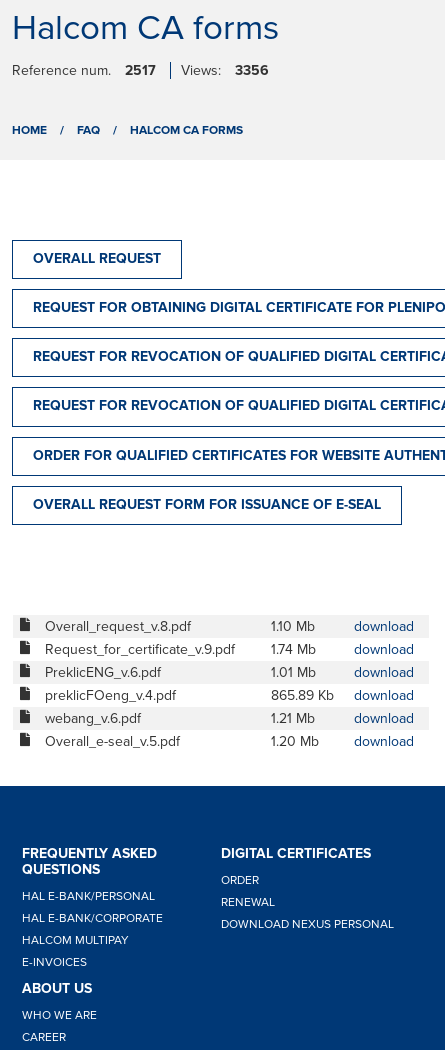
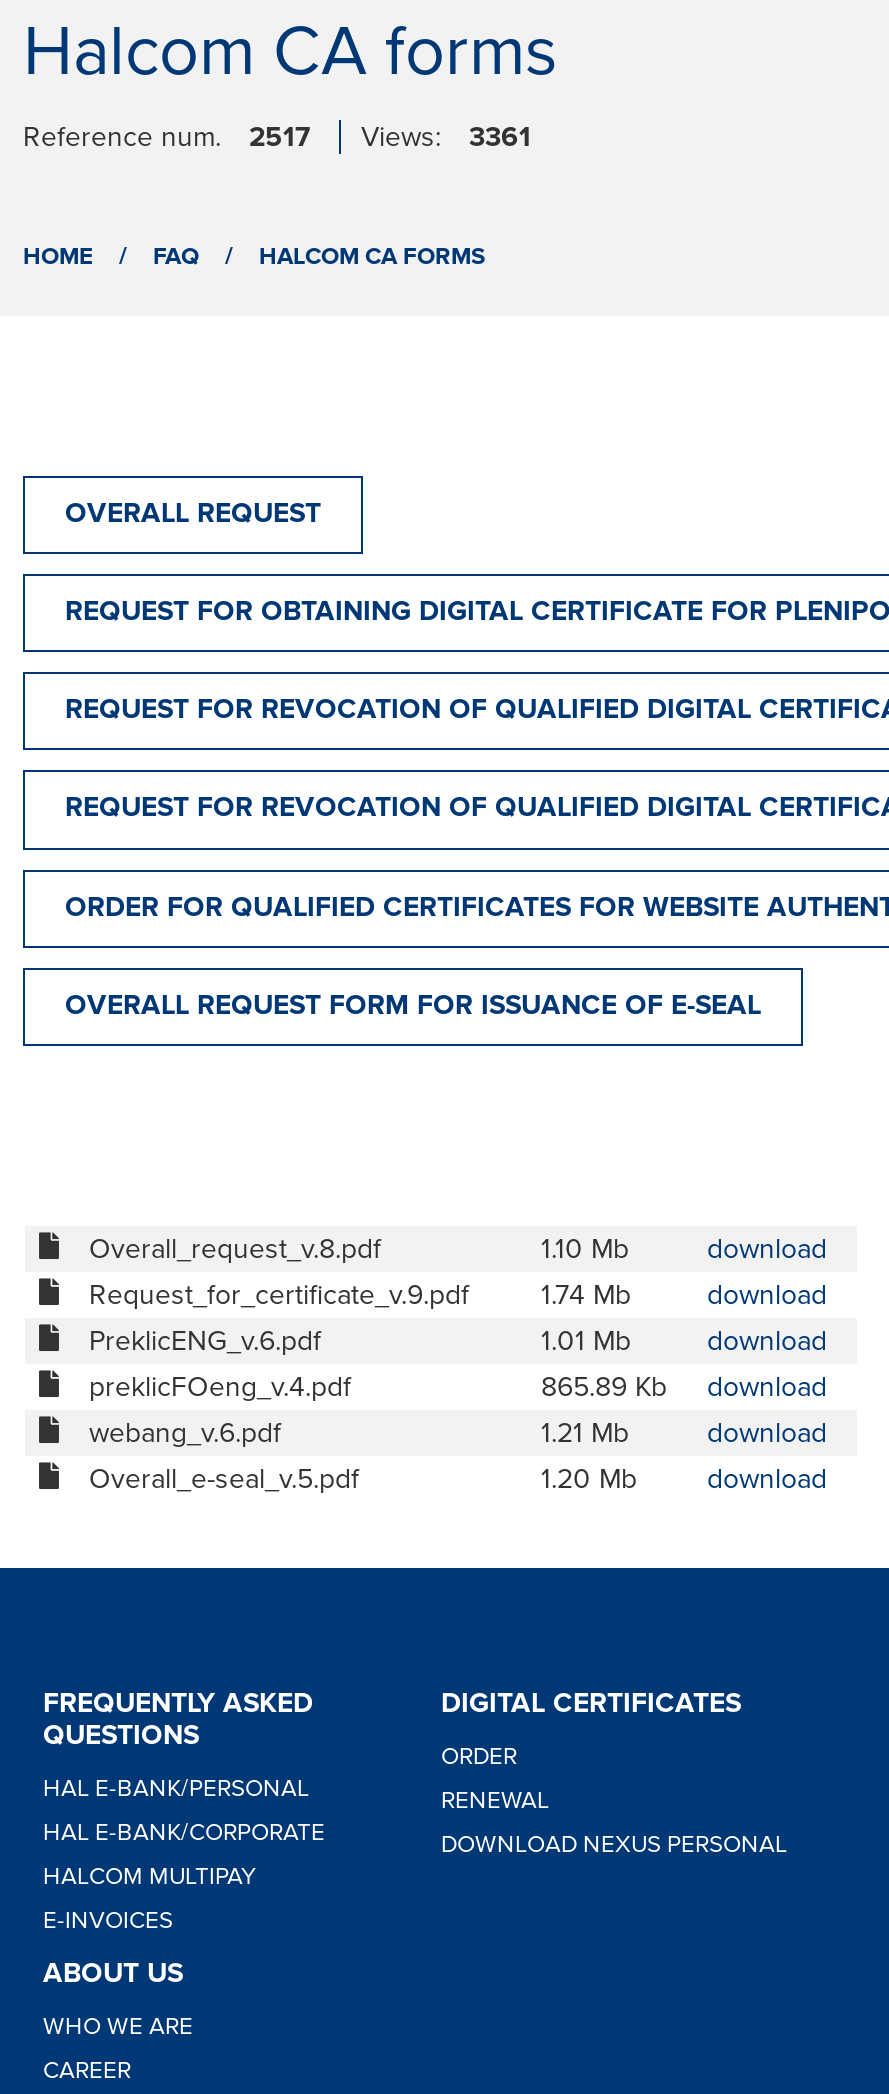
- Reference num. 2517 Views: 3356
+ Reference num. 2517 Views: 3361
